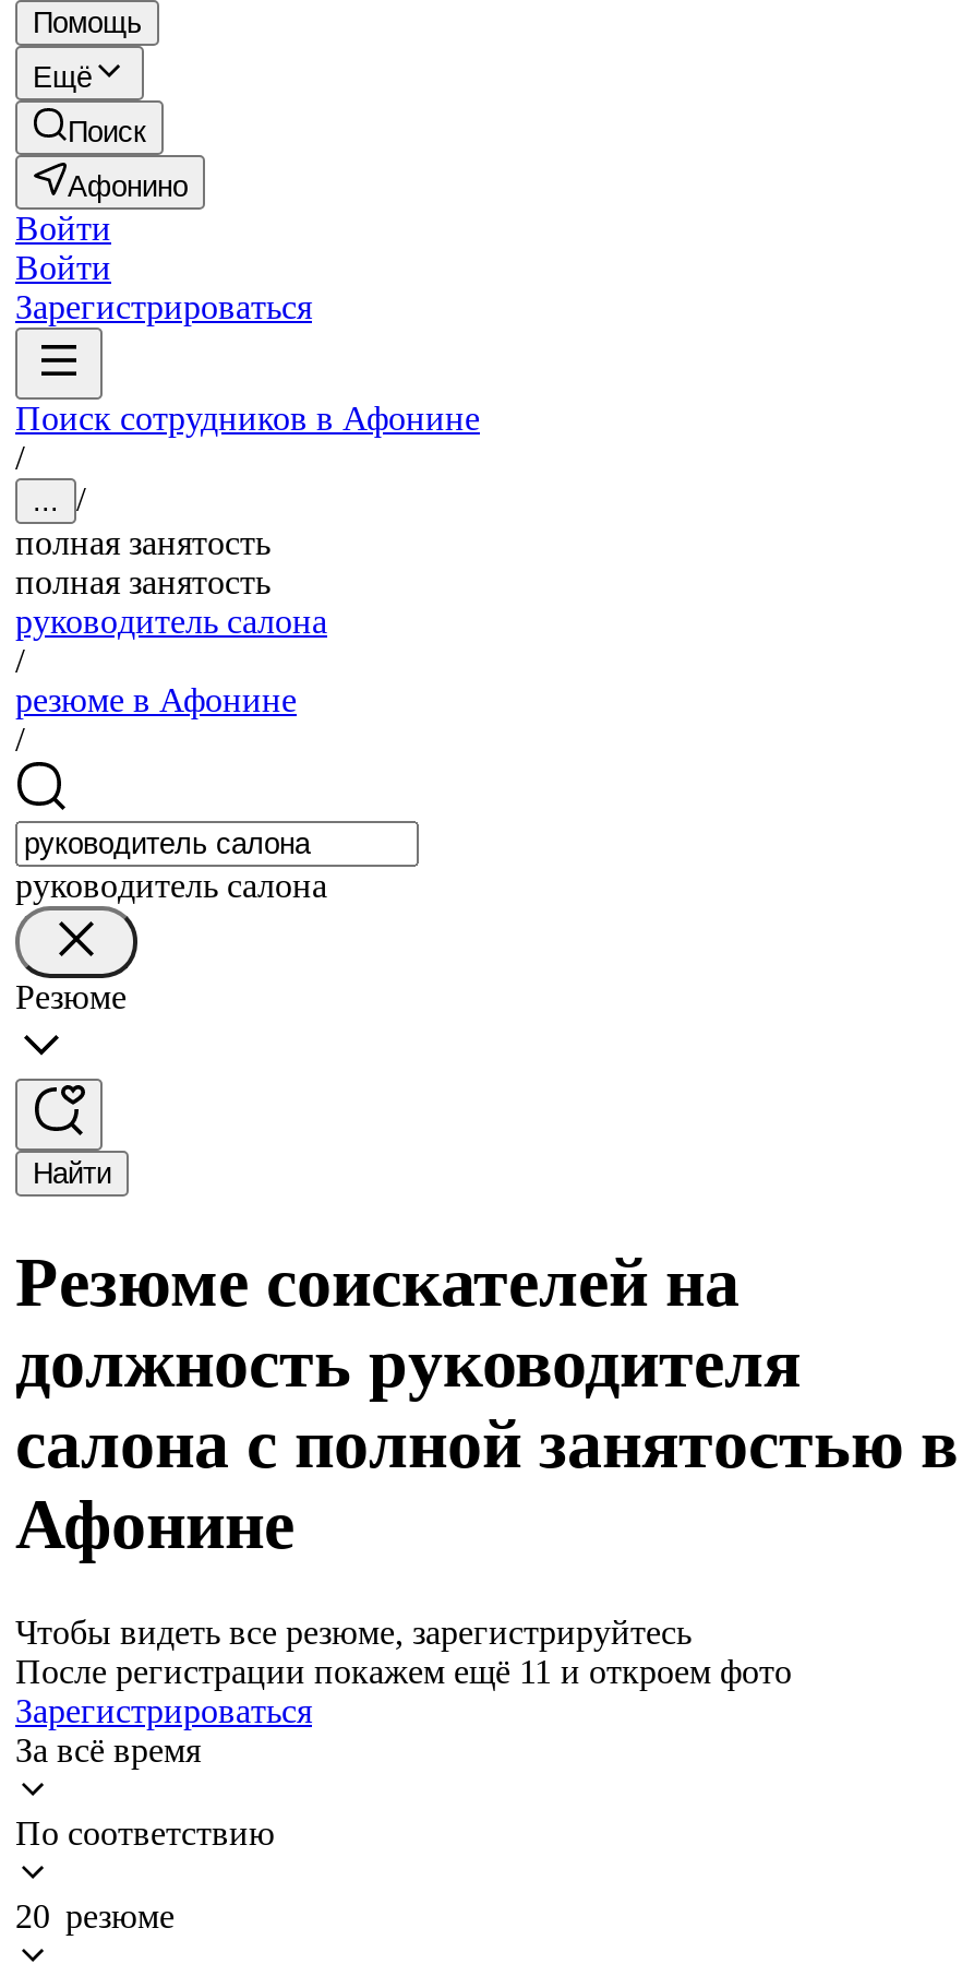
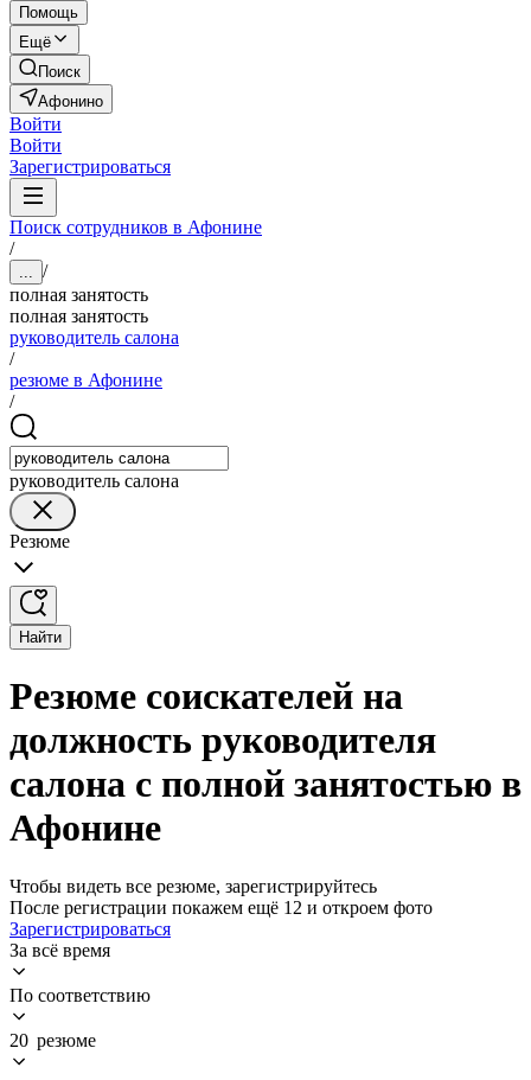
- После регистрации покажем ещё 11 и откроем фото
+ После регистрации покажем ещё 12 и откроем фото
